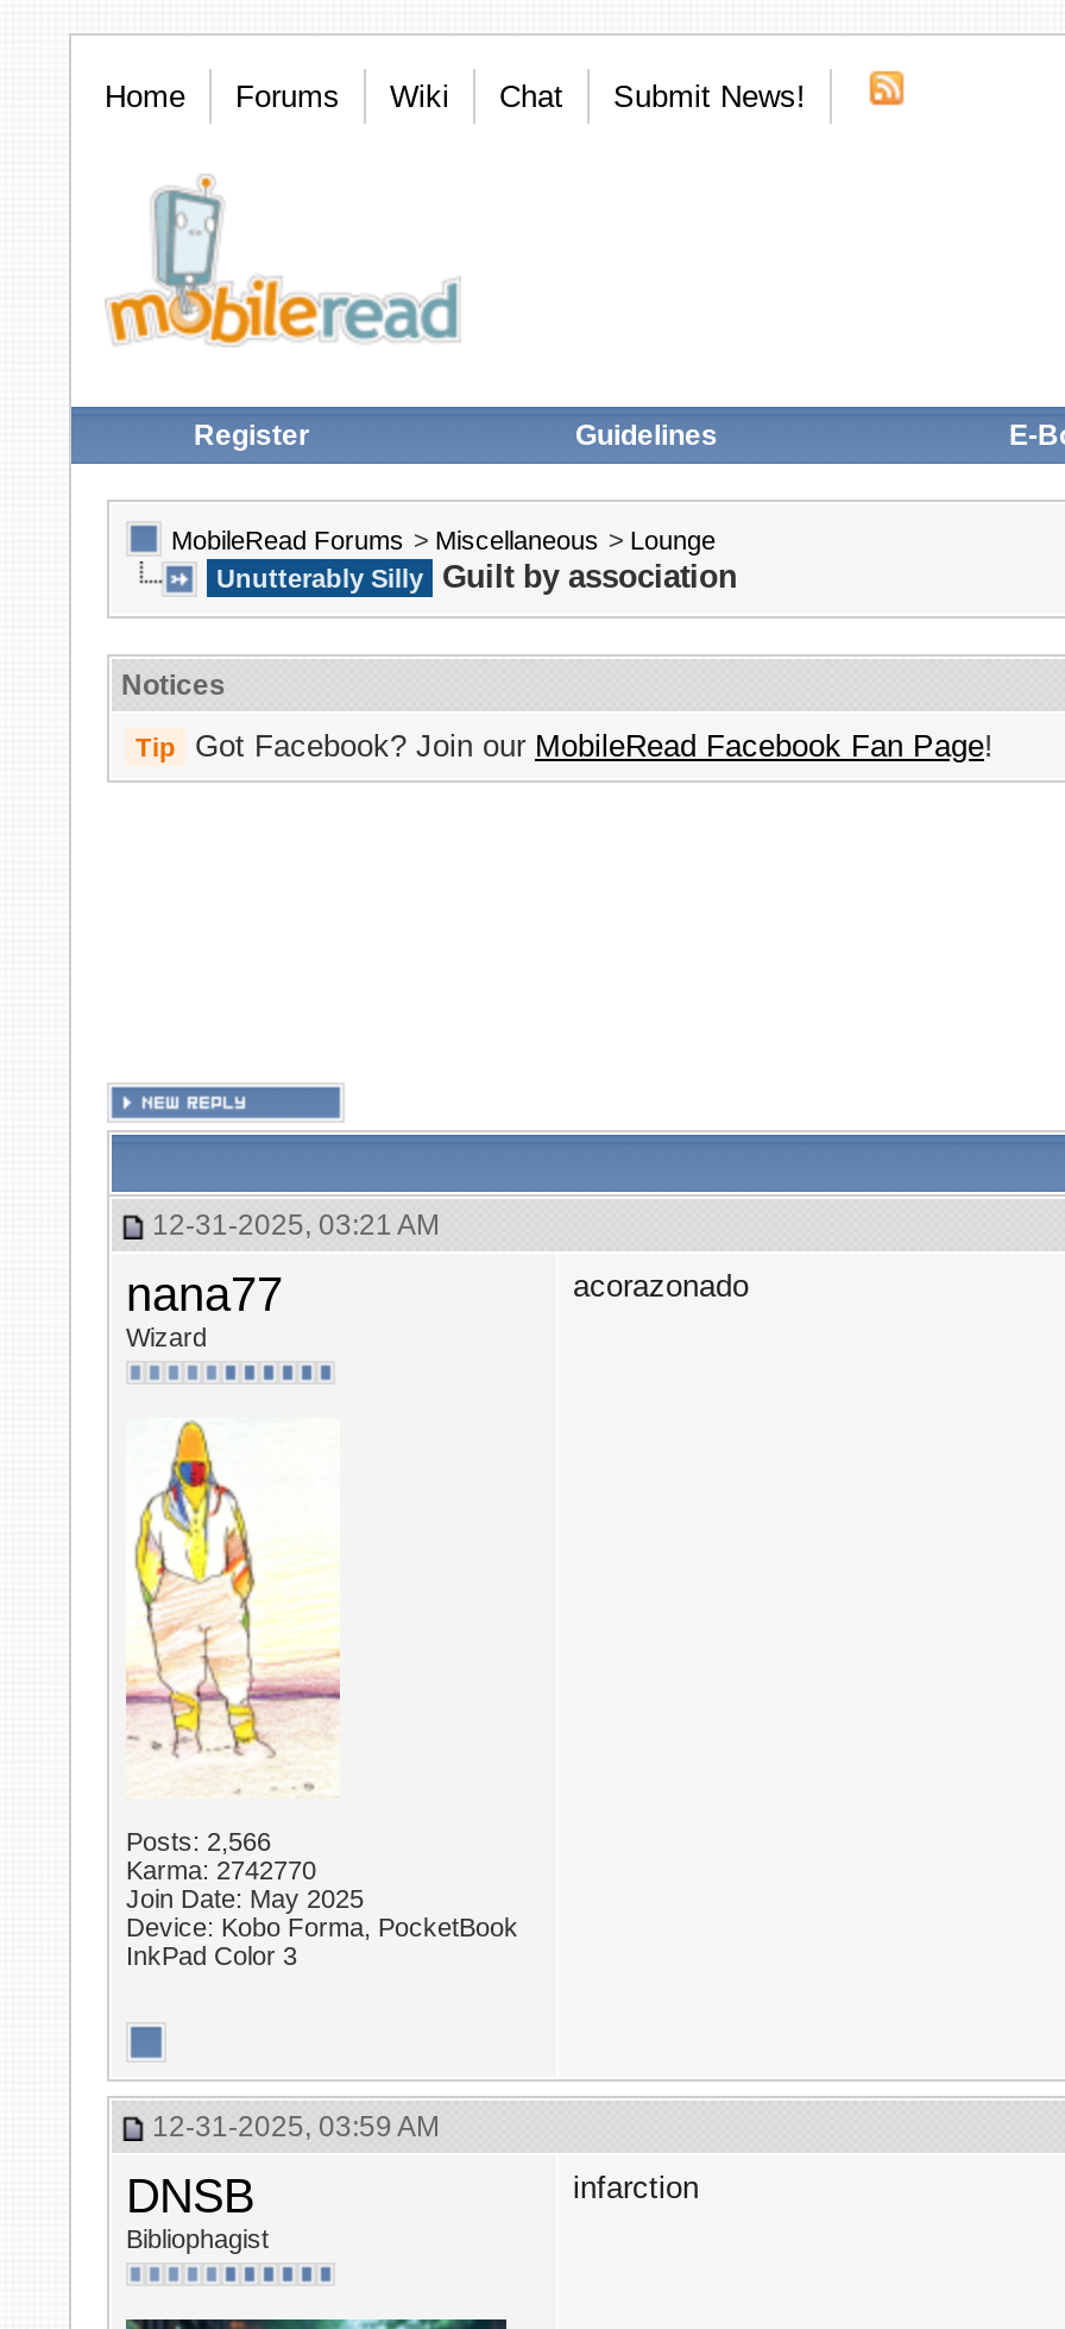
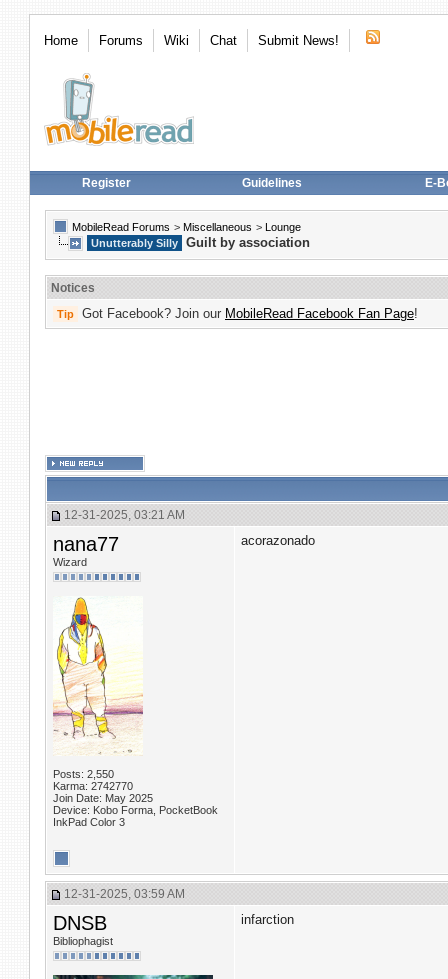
- Posts: 2,566
+ Posts: 2,550
